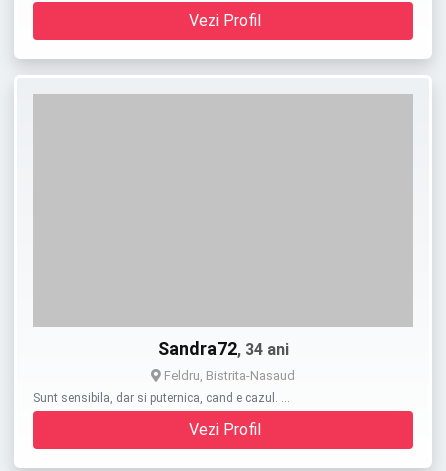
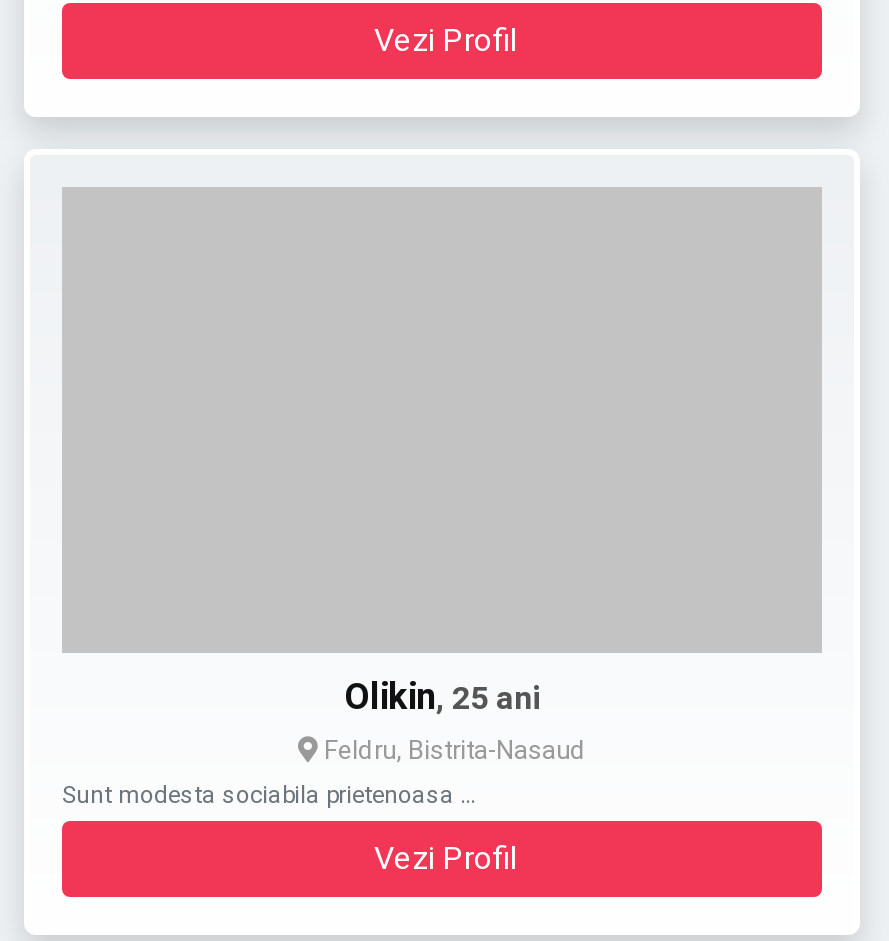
- Sandra72, 34 ani
+ Olikin, 25 ani

- Sunt sensibila, dar si puternica, cand e cazul. …
+ Sunt modesta sociabila prietenoasa …
